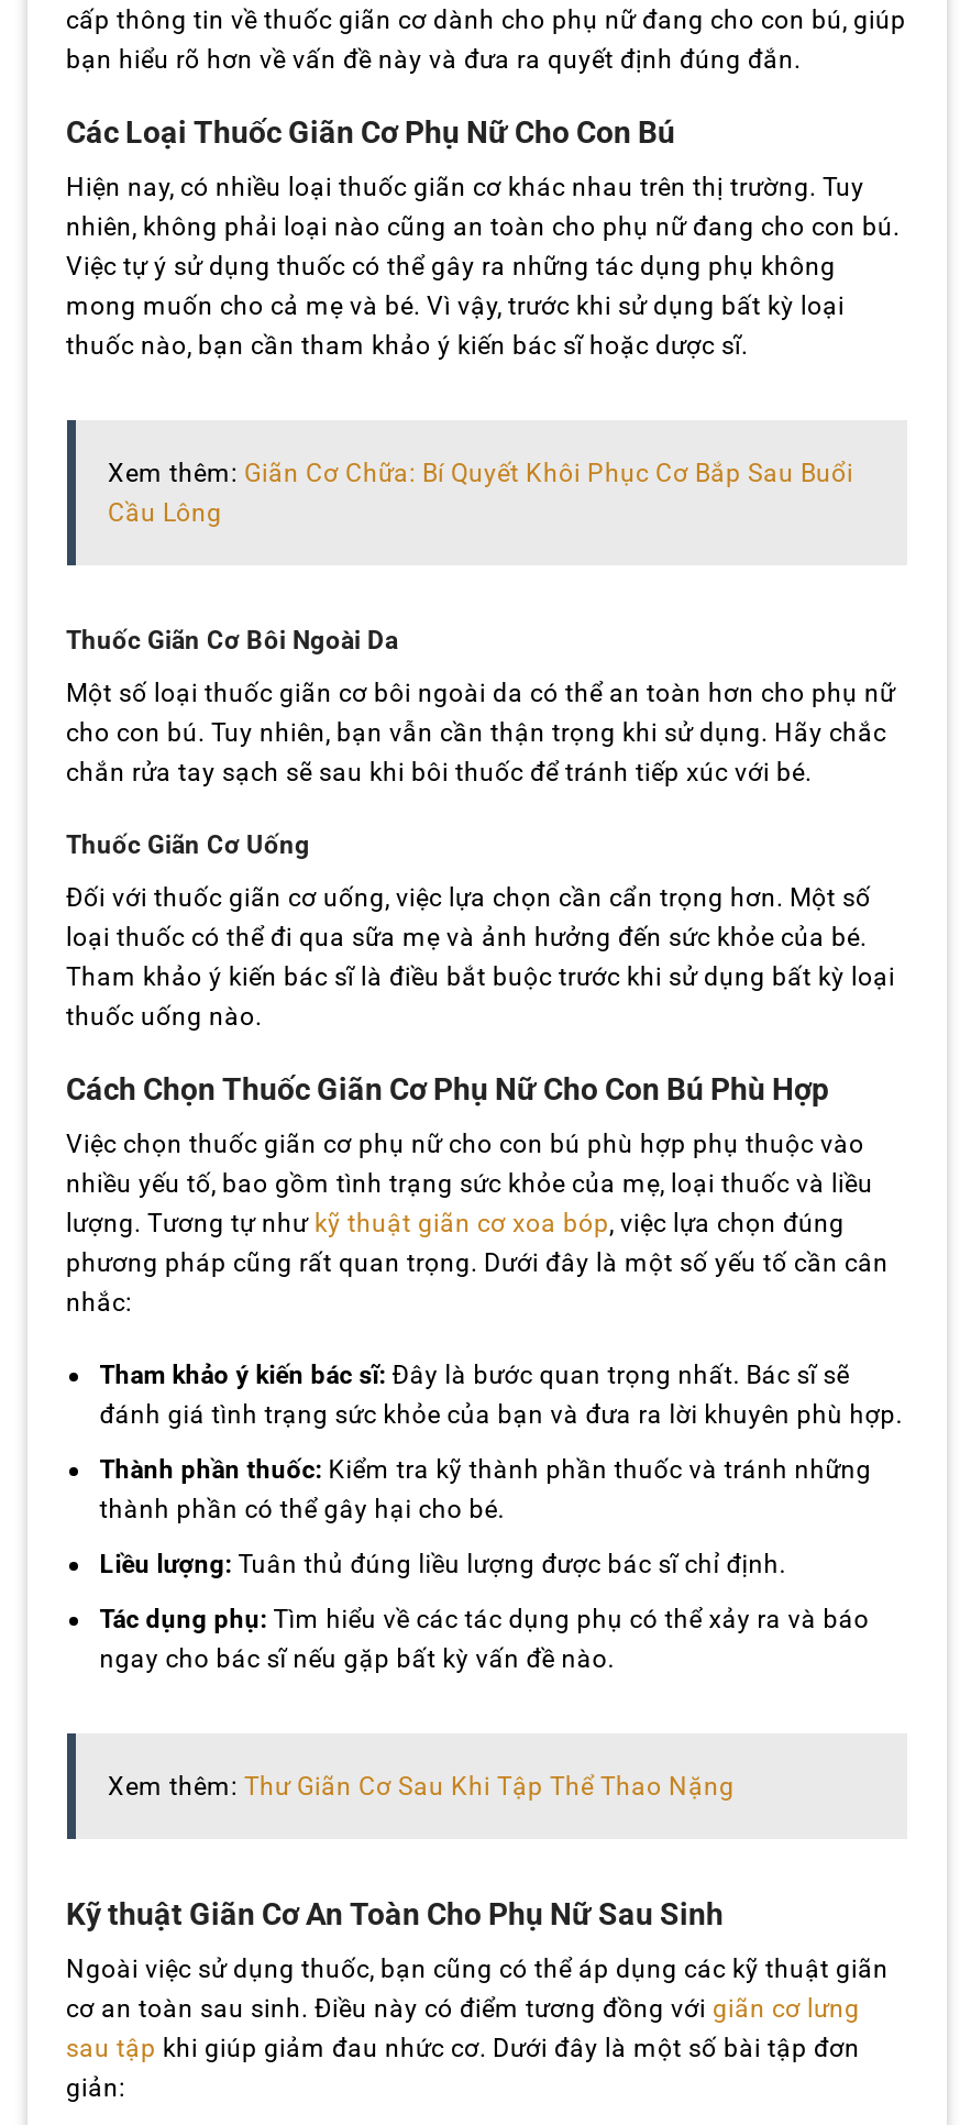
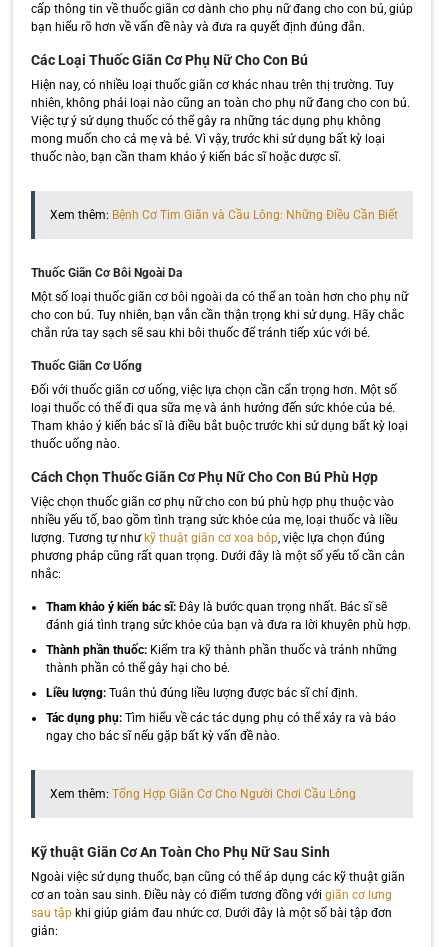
- Xem thêm: Giãn Cơ Chữa: Bí Quyết Khôi Phục Cơ Bắp Sau Buổi
- Cầu Lông
+ Xem thêm: Bệnh Cơ Tim Giãn và Cầu Lông: Những Điều Cần Biết

- Xem thêm: Thư Giãn Cơ Sau Khi Tập Thể Thao Nặng
+ Xem thêm: Tổng Hợp Giãn Cơ Cho Người Chơi Cầu Lông
